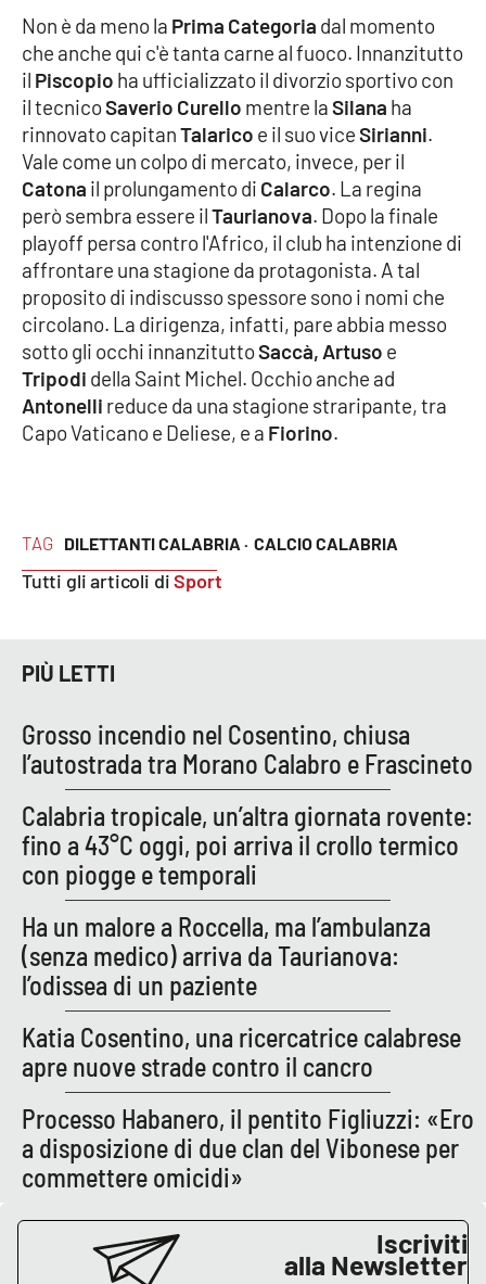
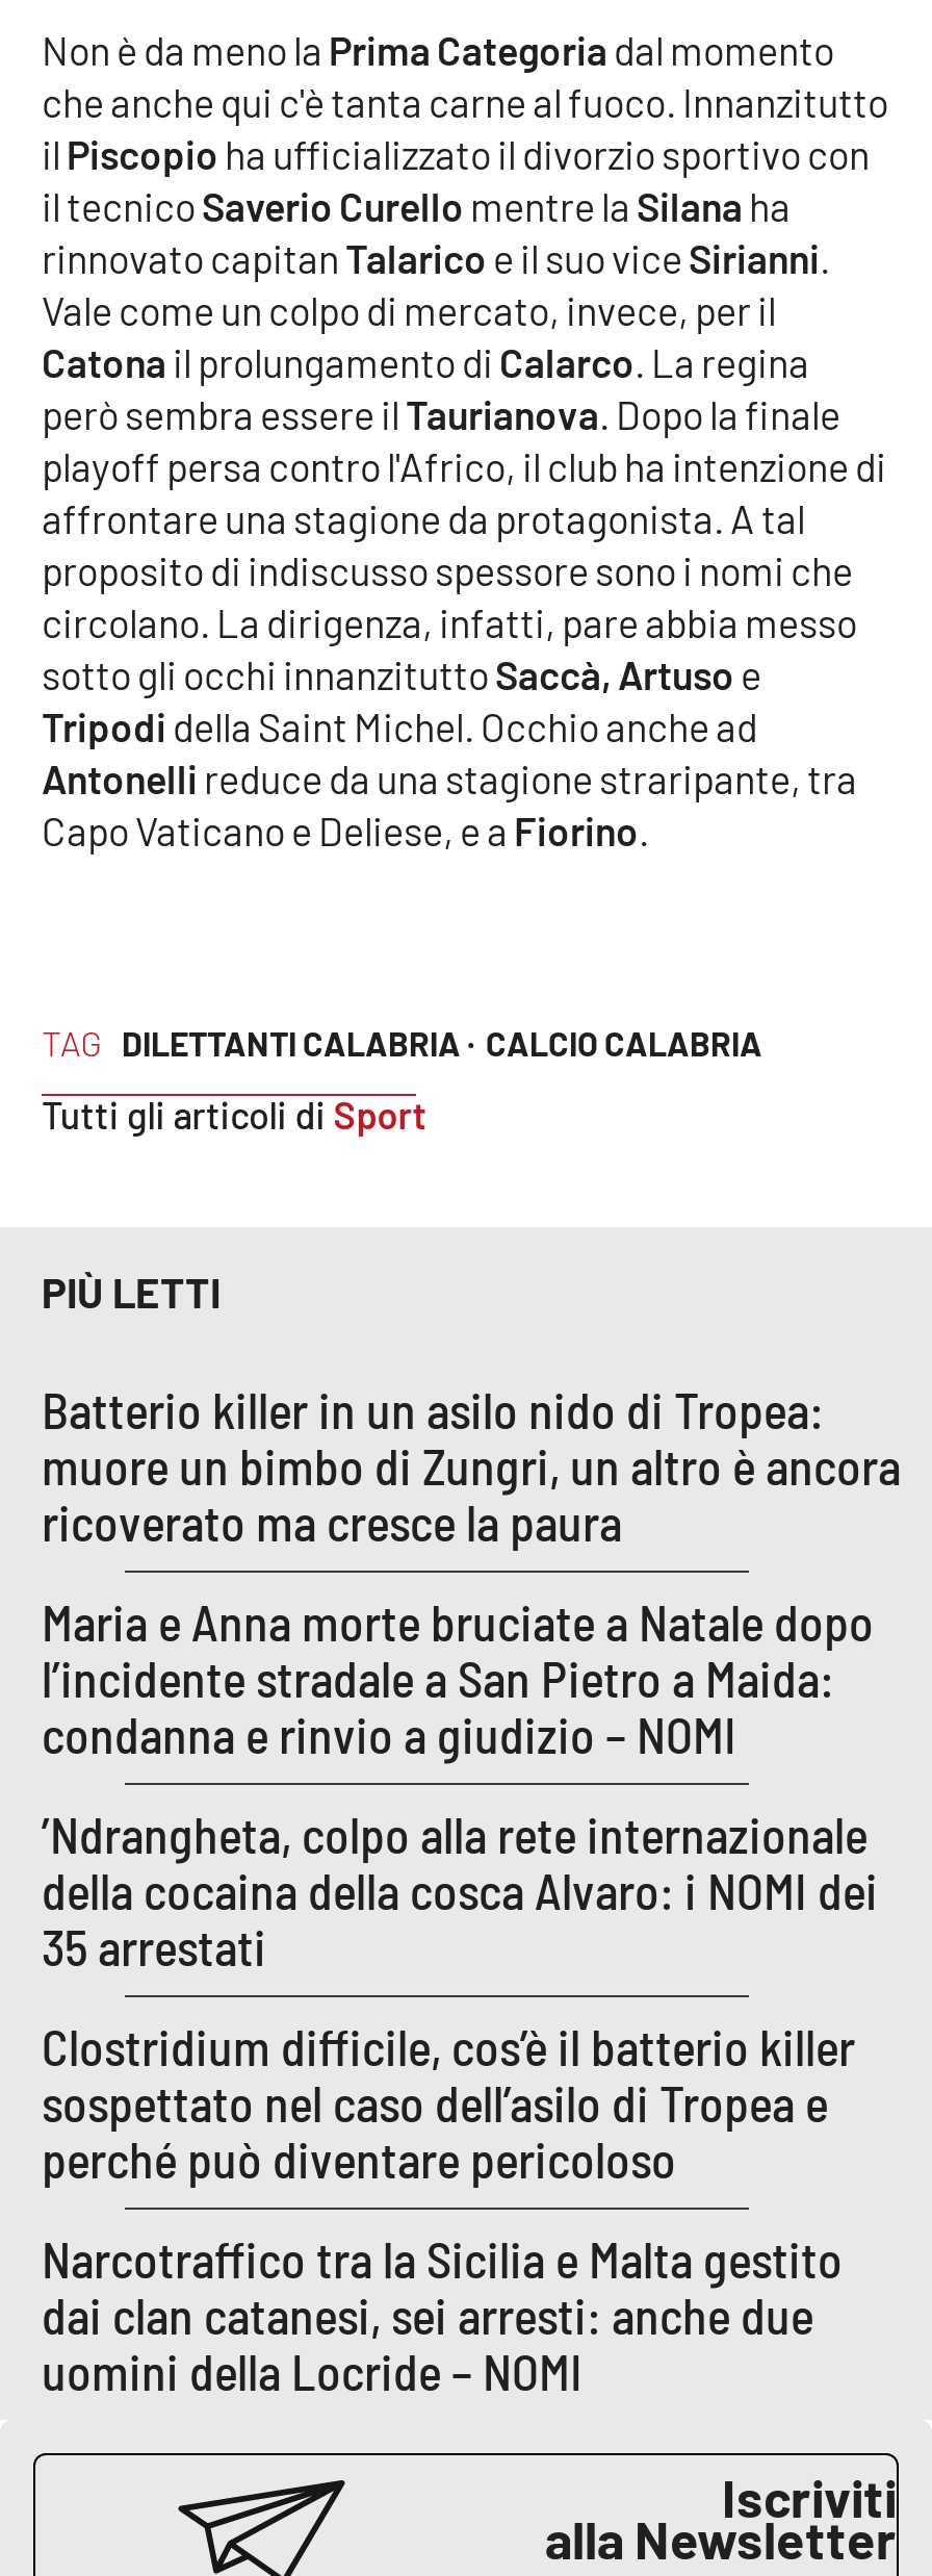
- Grosso incendio nel Cosentino, chiusa
- l’autostrada tra Morano Calabro e Frascineto
+ Batterio killer in un asilo nido di Tropea:
+ muore un bimbo di Zungri, un altro è ancora
+ ricoverato ma cresce la paura

- Calabria tropicale, un’altra giornata rovente:
- fino a 43°C oggi, poi arriva il crollo termico
- con piogge e temporali
+ Maria e Anna morte bruciate a Natale dopo
+ l’incidente stradale a San Pietro a Maida:
+ condanna e rinvio a giudizio – NOMI

- Ha un malore a Roccella, ma l’ambulanza
- (senza medico) arriva da Taurianova:
- l’odissea di un paziente
+ ’Ndrangheta, colpo alla rete internazionale
+ della cocaina della cosca Alvaro: i NOMI dei
+ 35 arrestati

- Katia Cosentino, una ricercatrice calabrese
- apre nuove strade contro il cancro
+ Clostridium difficile, cos’è il batterio killer
+ sospettato nel caso dell’asilo di Tropea e
+ perché può diventare pericoloso

- Processo Habanero, il pentito Figliuzzi: «Ero
- a disposizione di due clan del Vibonese per
- commettere omicidi»
+ Narcotraffico tra la Sicilia e Malta gestito
+ dai clan catanesi, sei arresti: anche due
+ uomini della Locride – NOMI
